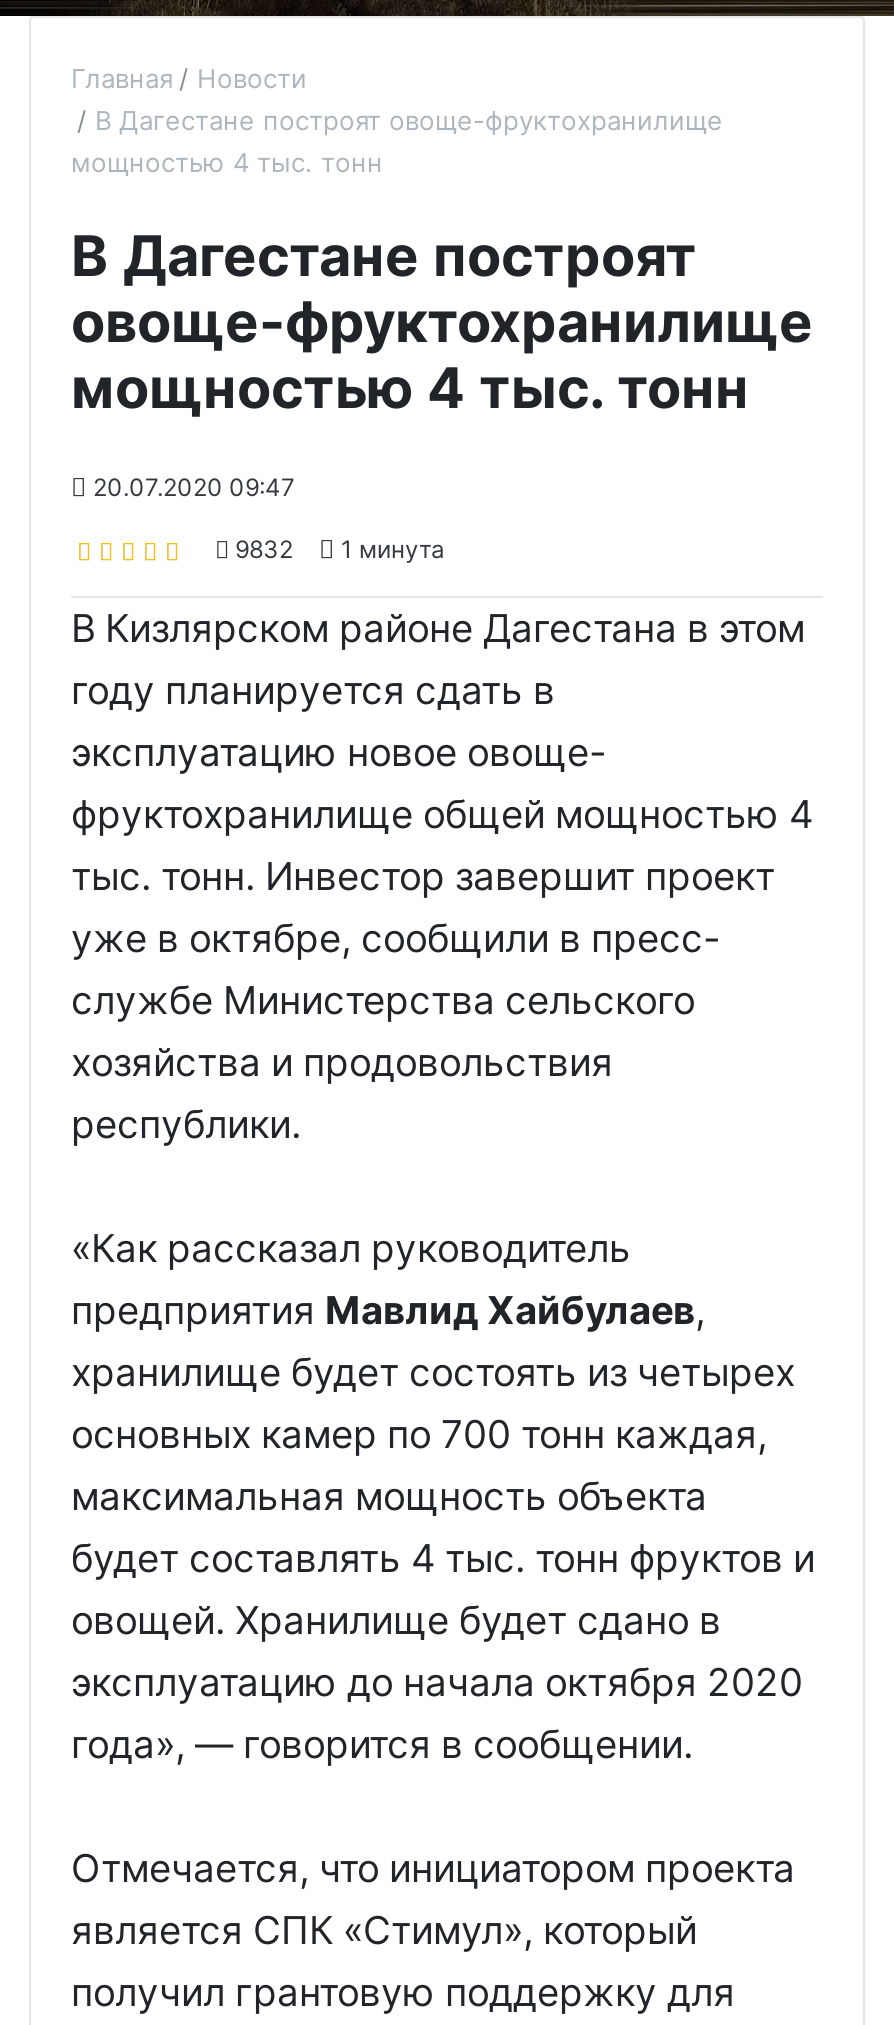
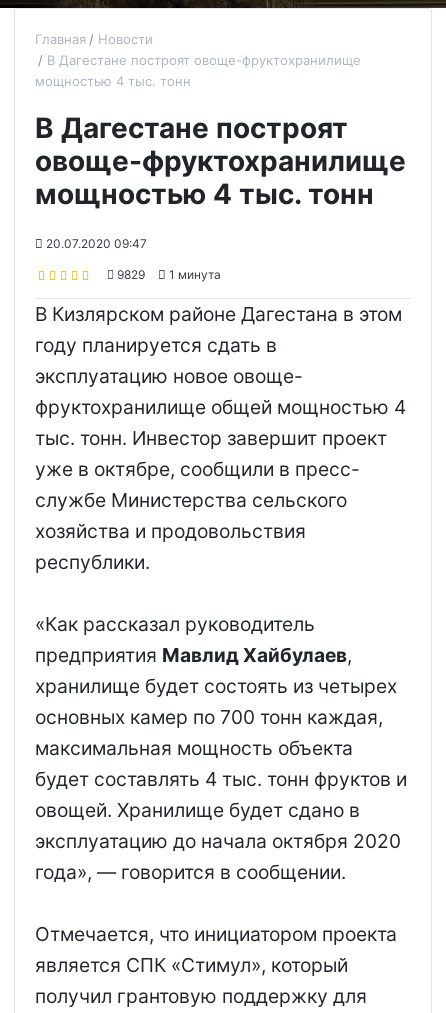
- 9832
+ 9829
